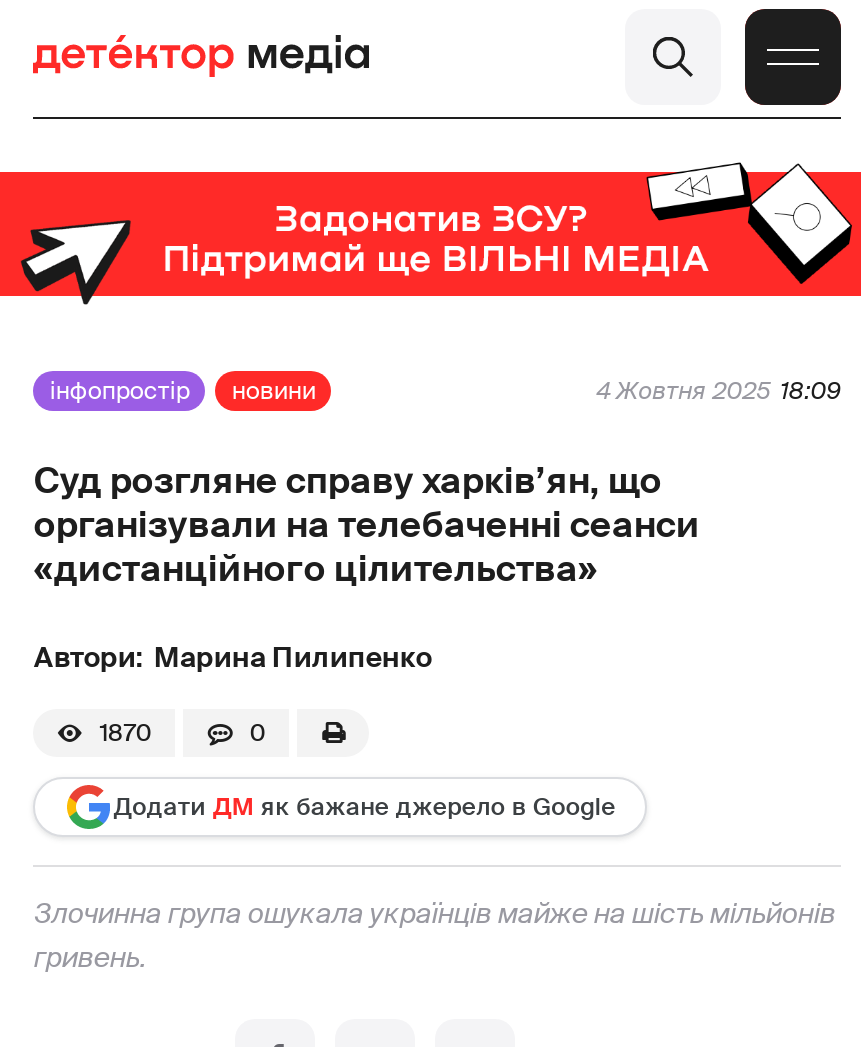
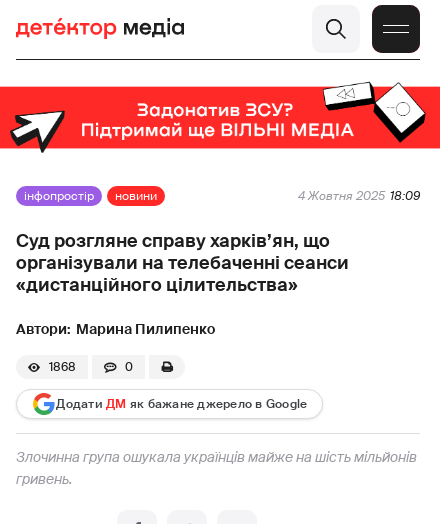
- 1870
+ 1868
